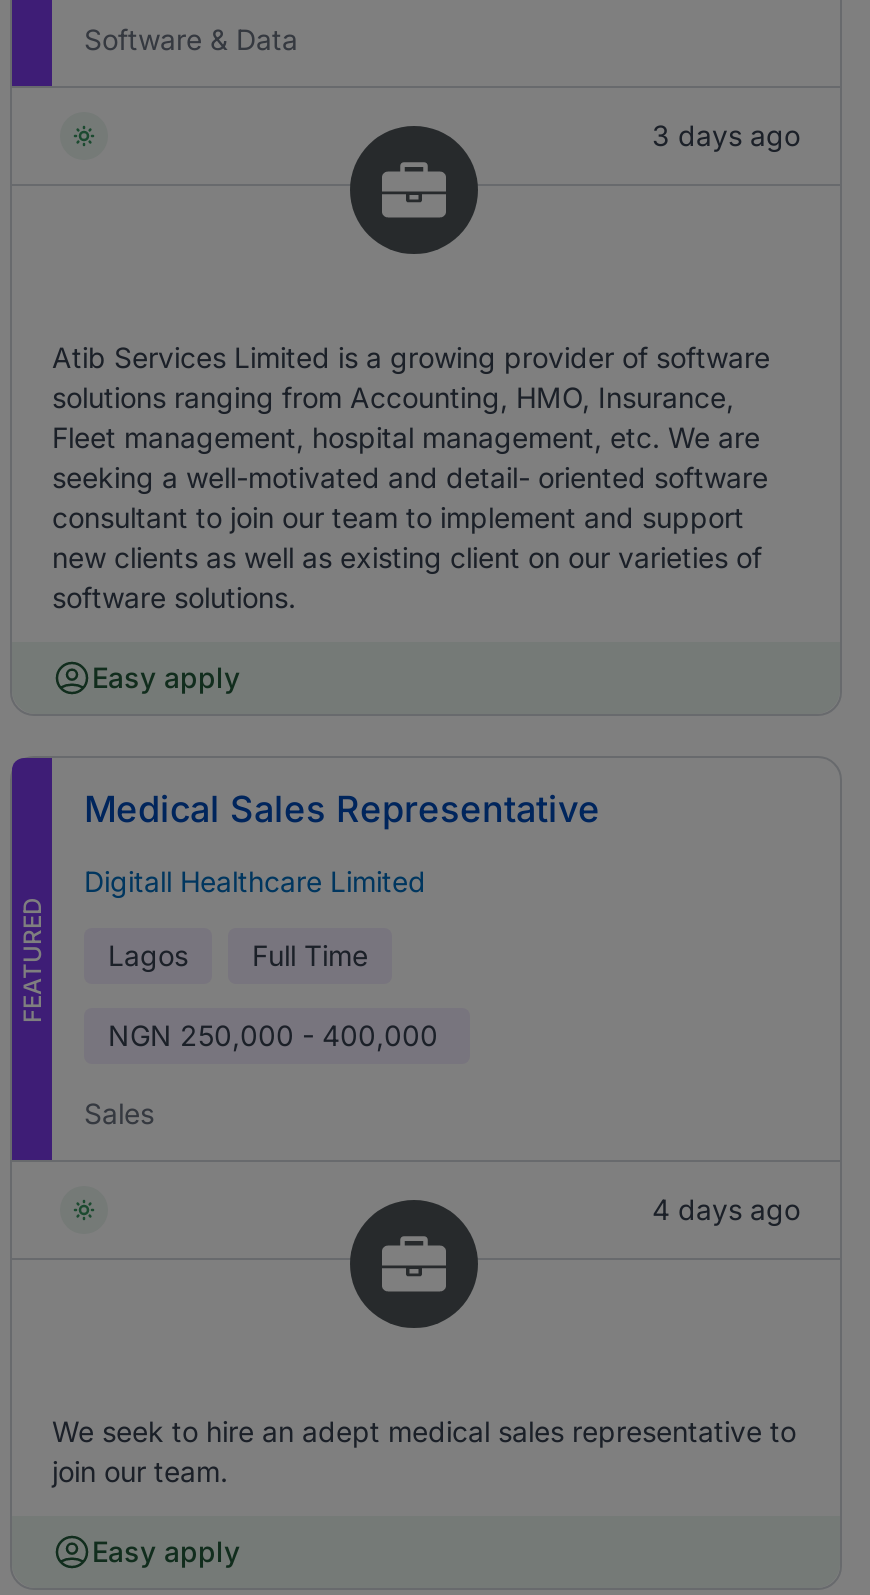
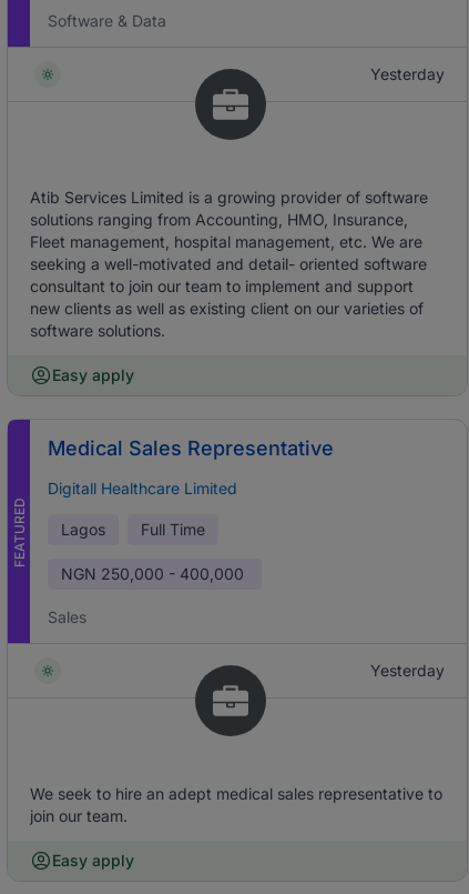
- 3 days ago
+ Yesterday

- 4 days ago
+ Yesterday
